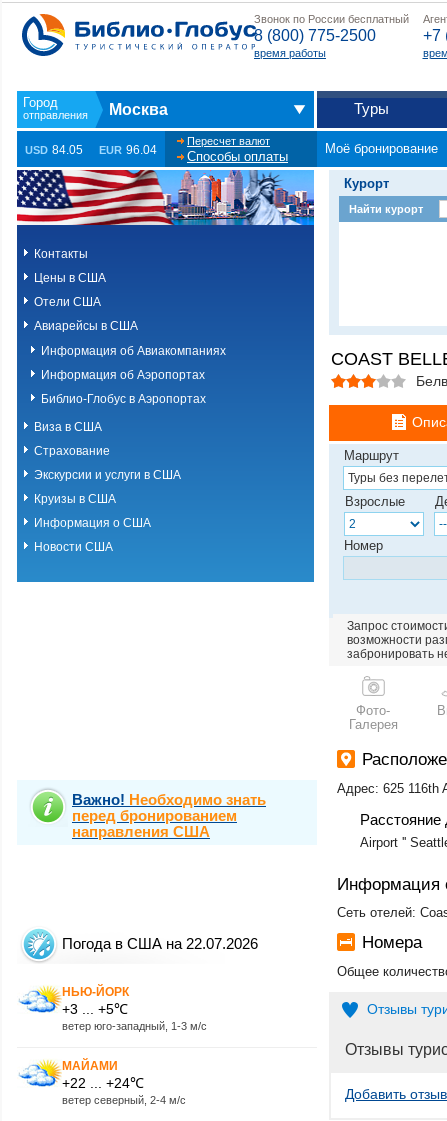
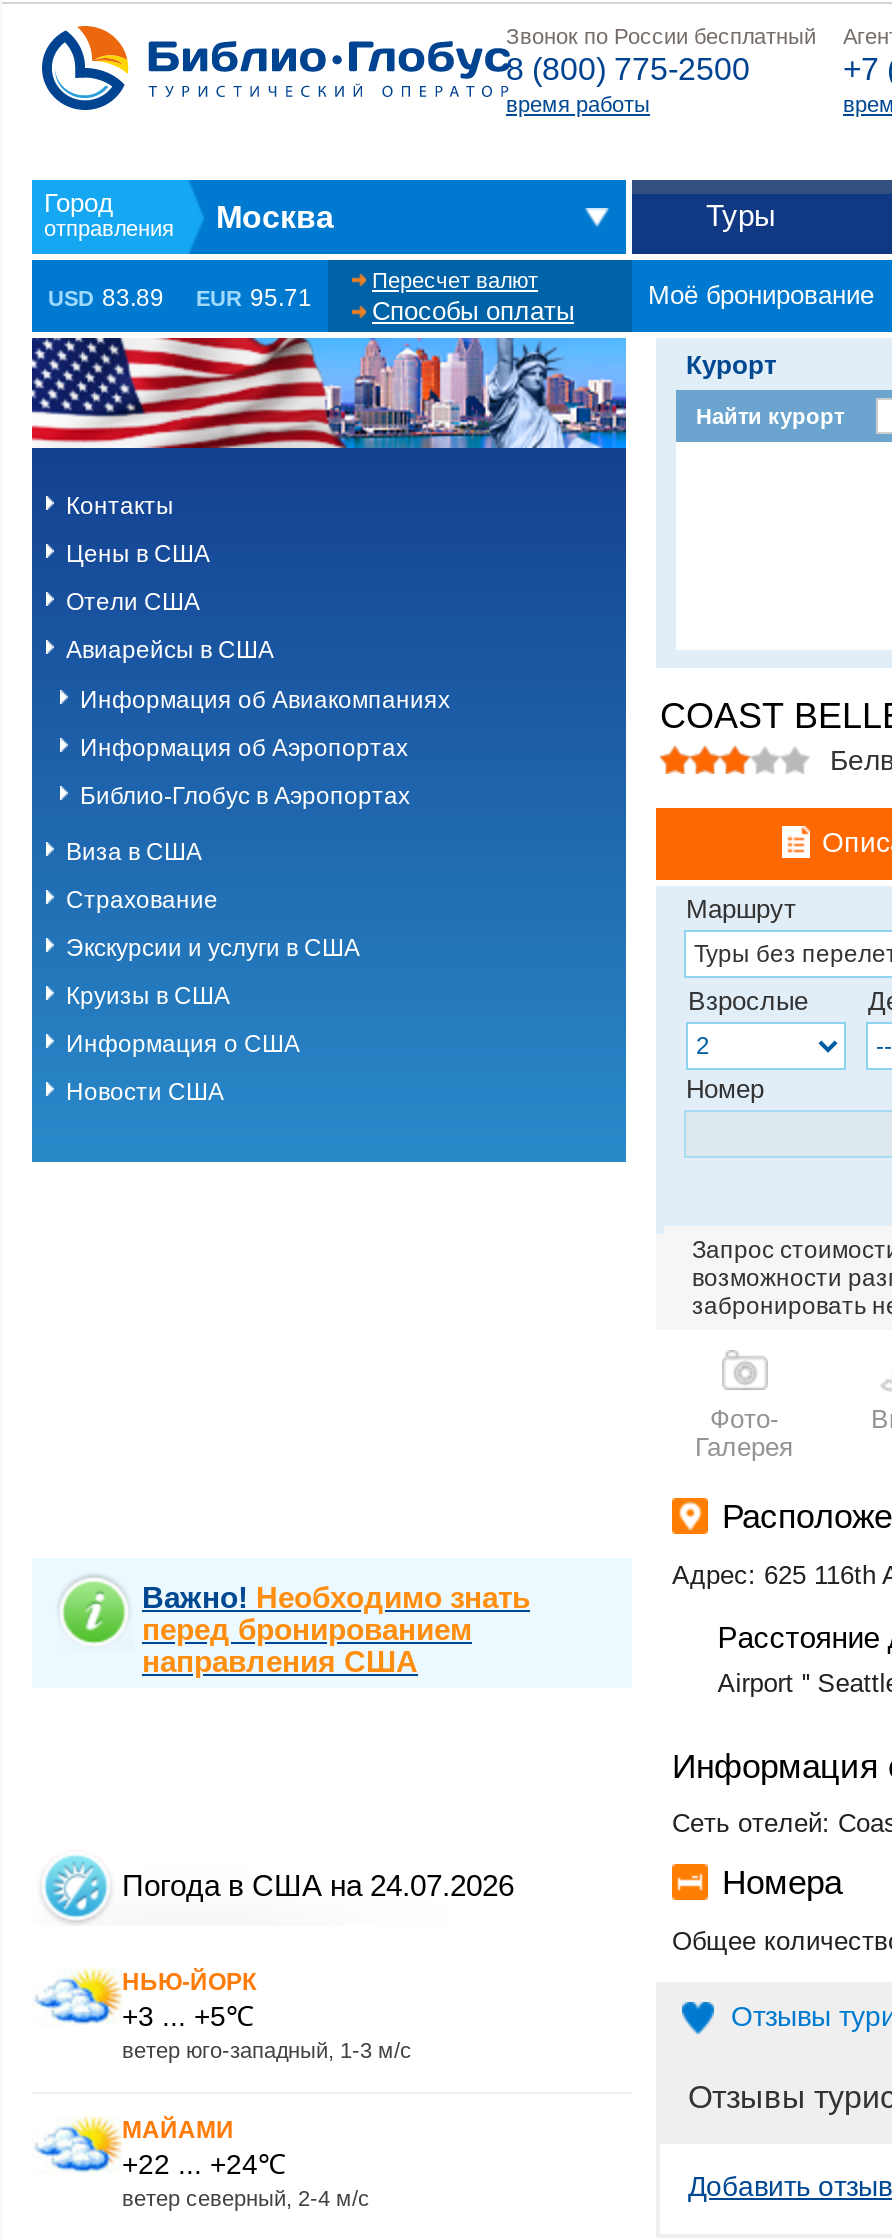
- USD 84.05
+ USD 83.89

- EUR 96.04
+ EUR 95.71

- Погода в США на 22.07.2026
+ Погода в США на 24.07.2026
